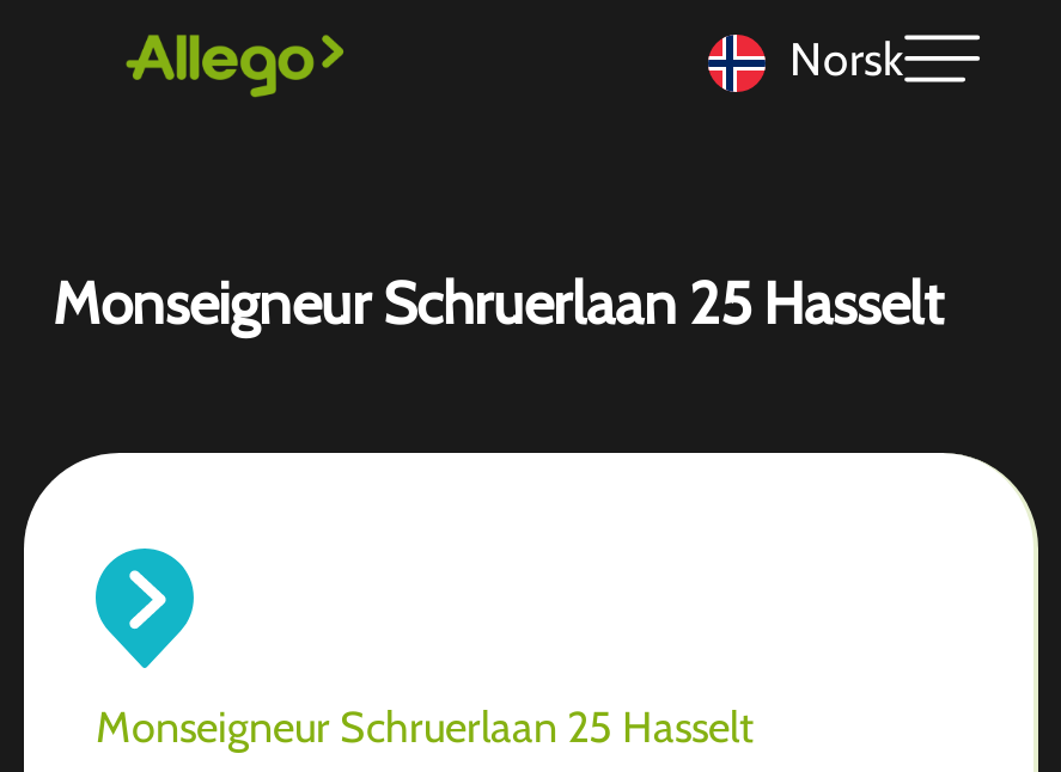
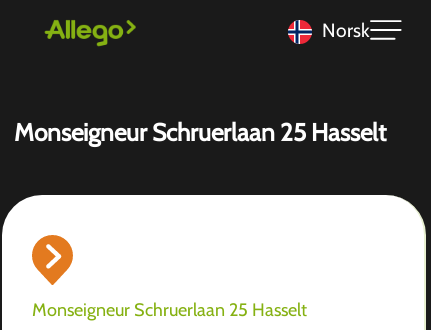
- [image]
+ [image]
